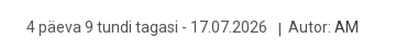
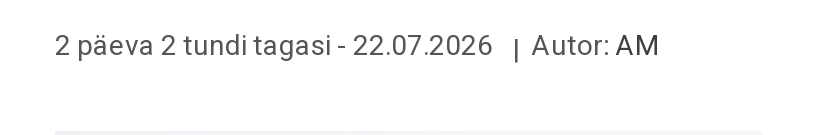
- 4 päeva 9 tundi tagasi - 17.07.2026
+ 2 päeva 2 tundi tagasi - 22.07.2026
